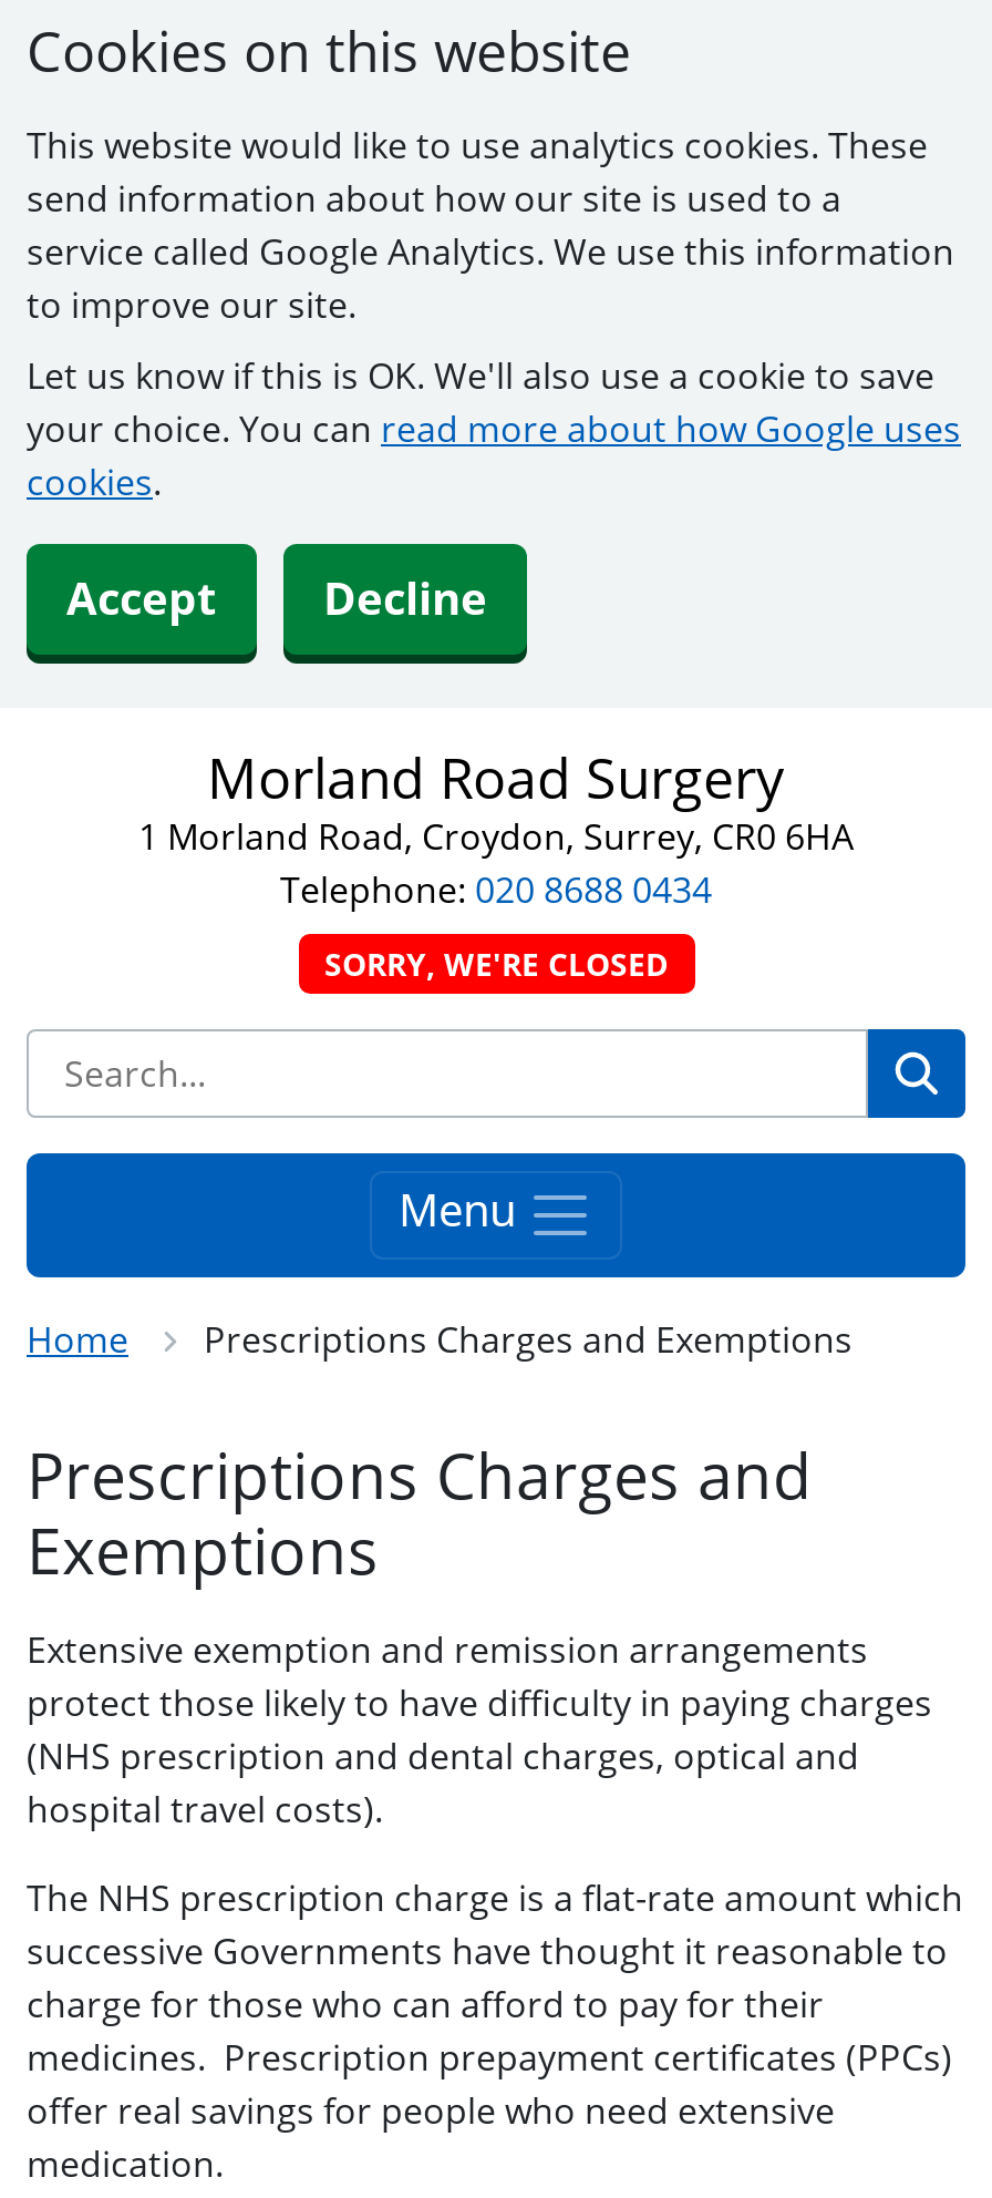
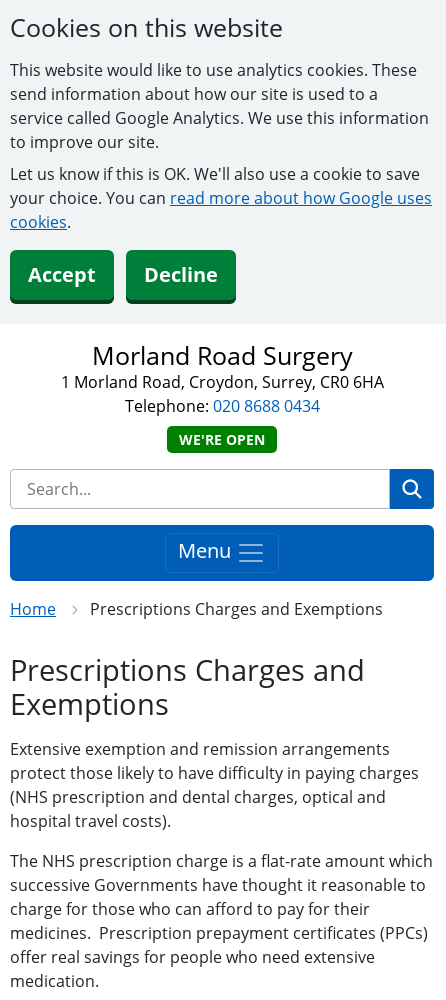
- SORRY, WE'RE CLOSED
+ WE'RE OPEN
